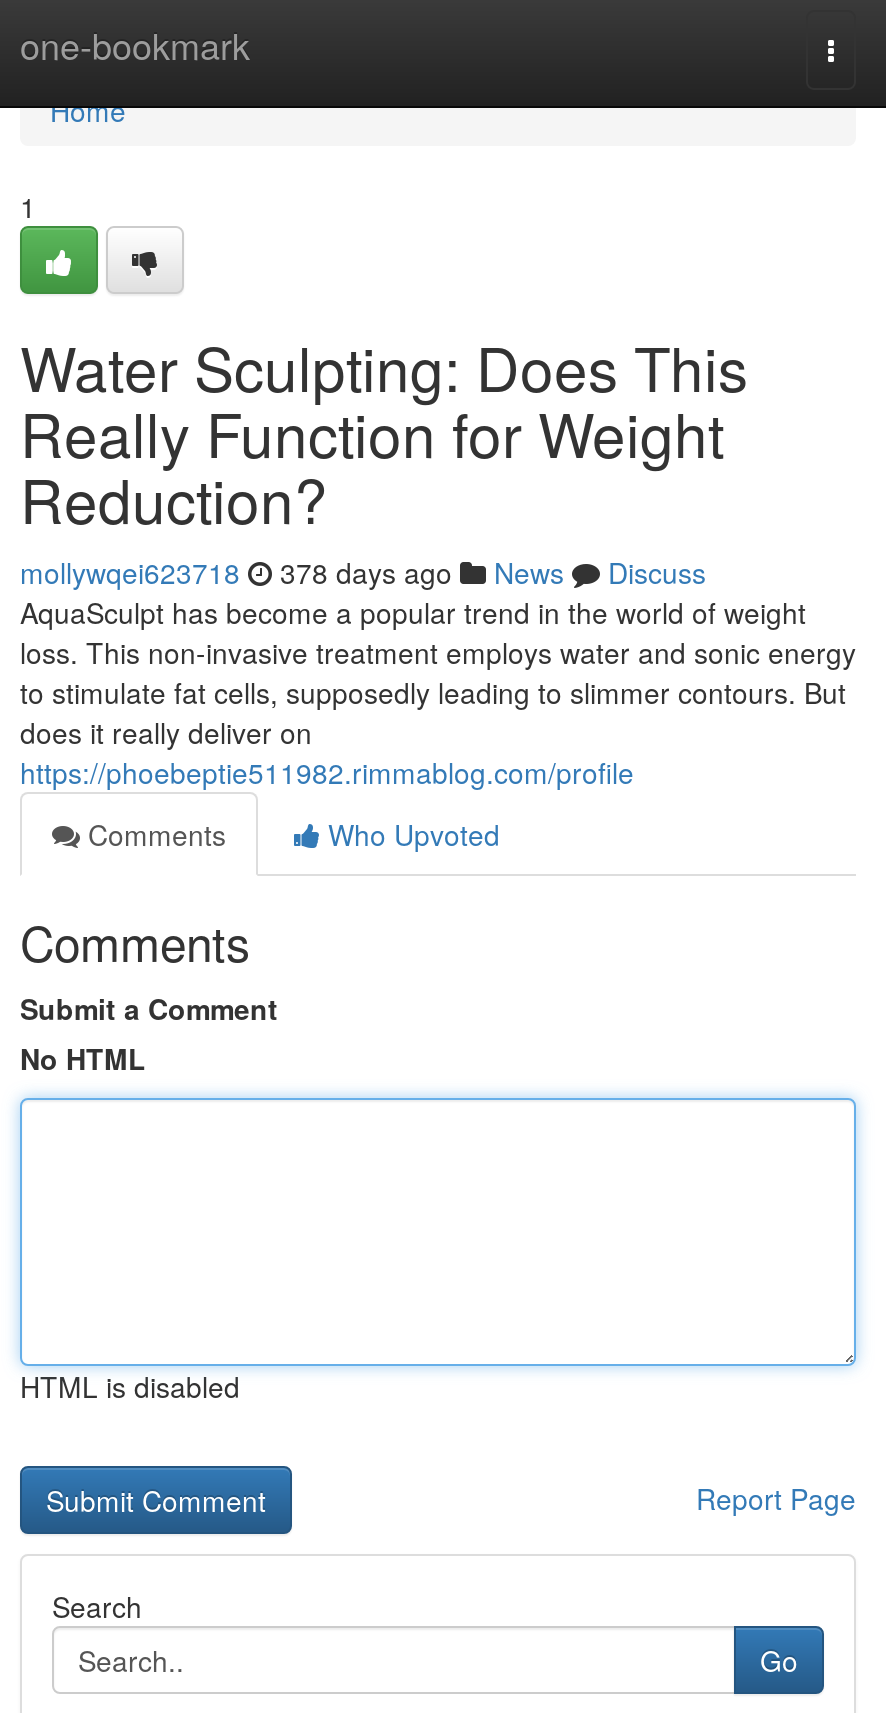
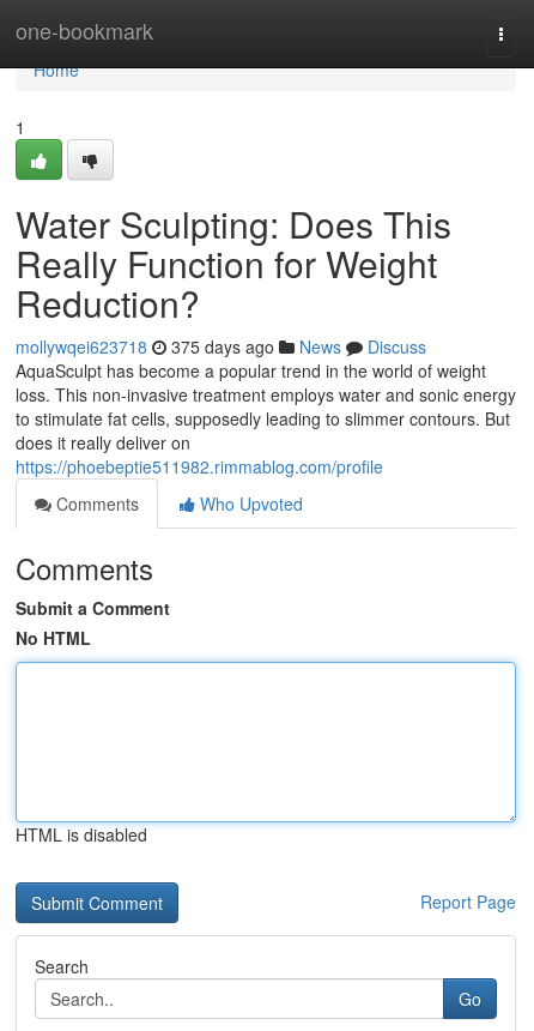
- mollywqei623718 378 days ago News Discuss
+ mollywqei623718 375 days ago News Discuss
